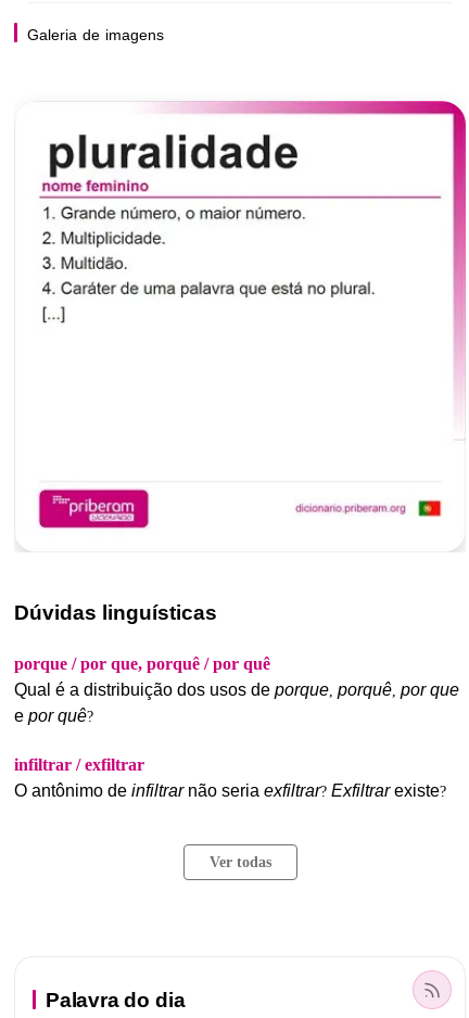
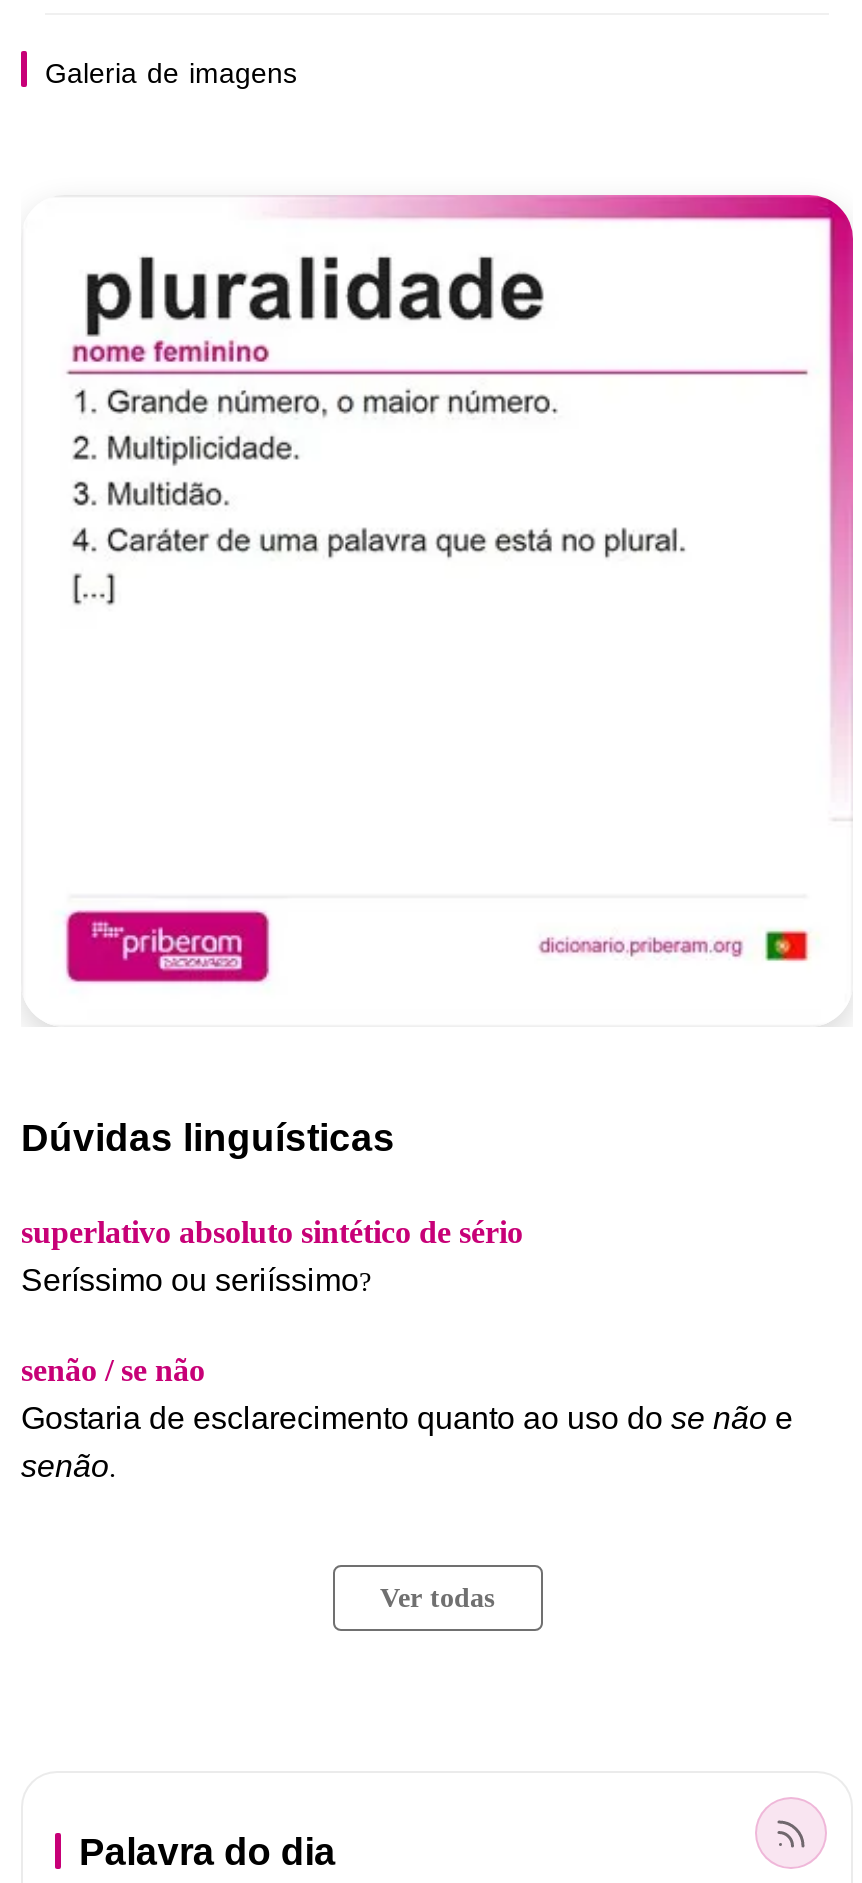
- porque / por que, porquê / por quê
- Qual é a distribuição dos usos de porque, porquê, por que
- e por quê?
+ superlativo absoluto sintético de sério
+ Seríssimo ou seriíssimo?

- infiltrar / exfiltrar
- O antônimo de infiltrar não seria exfiltrar? Exfiltrar existe?
+ senão / se não
+ Gostaria de esclarecimento quanto ao uso do se não e
+ senão.
